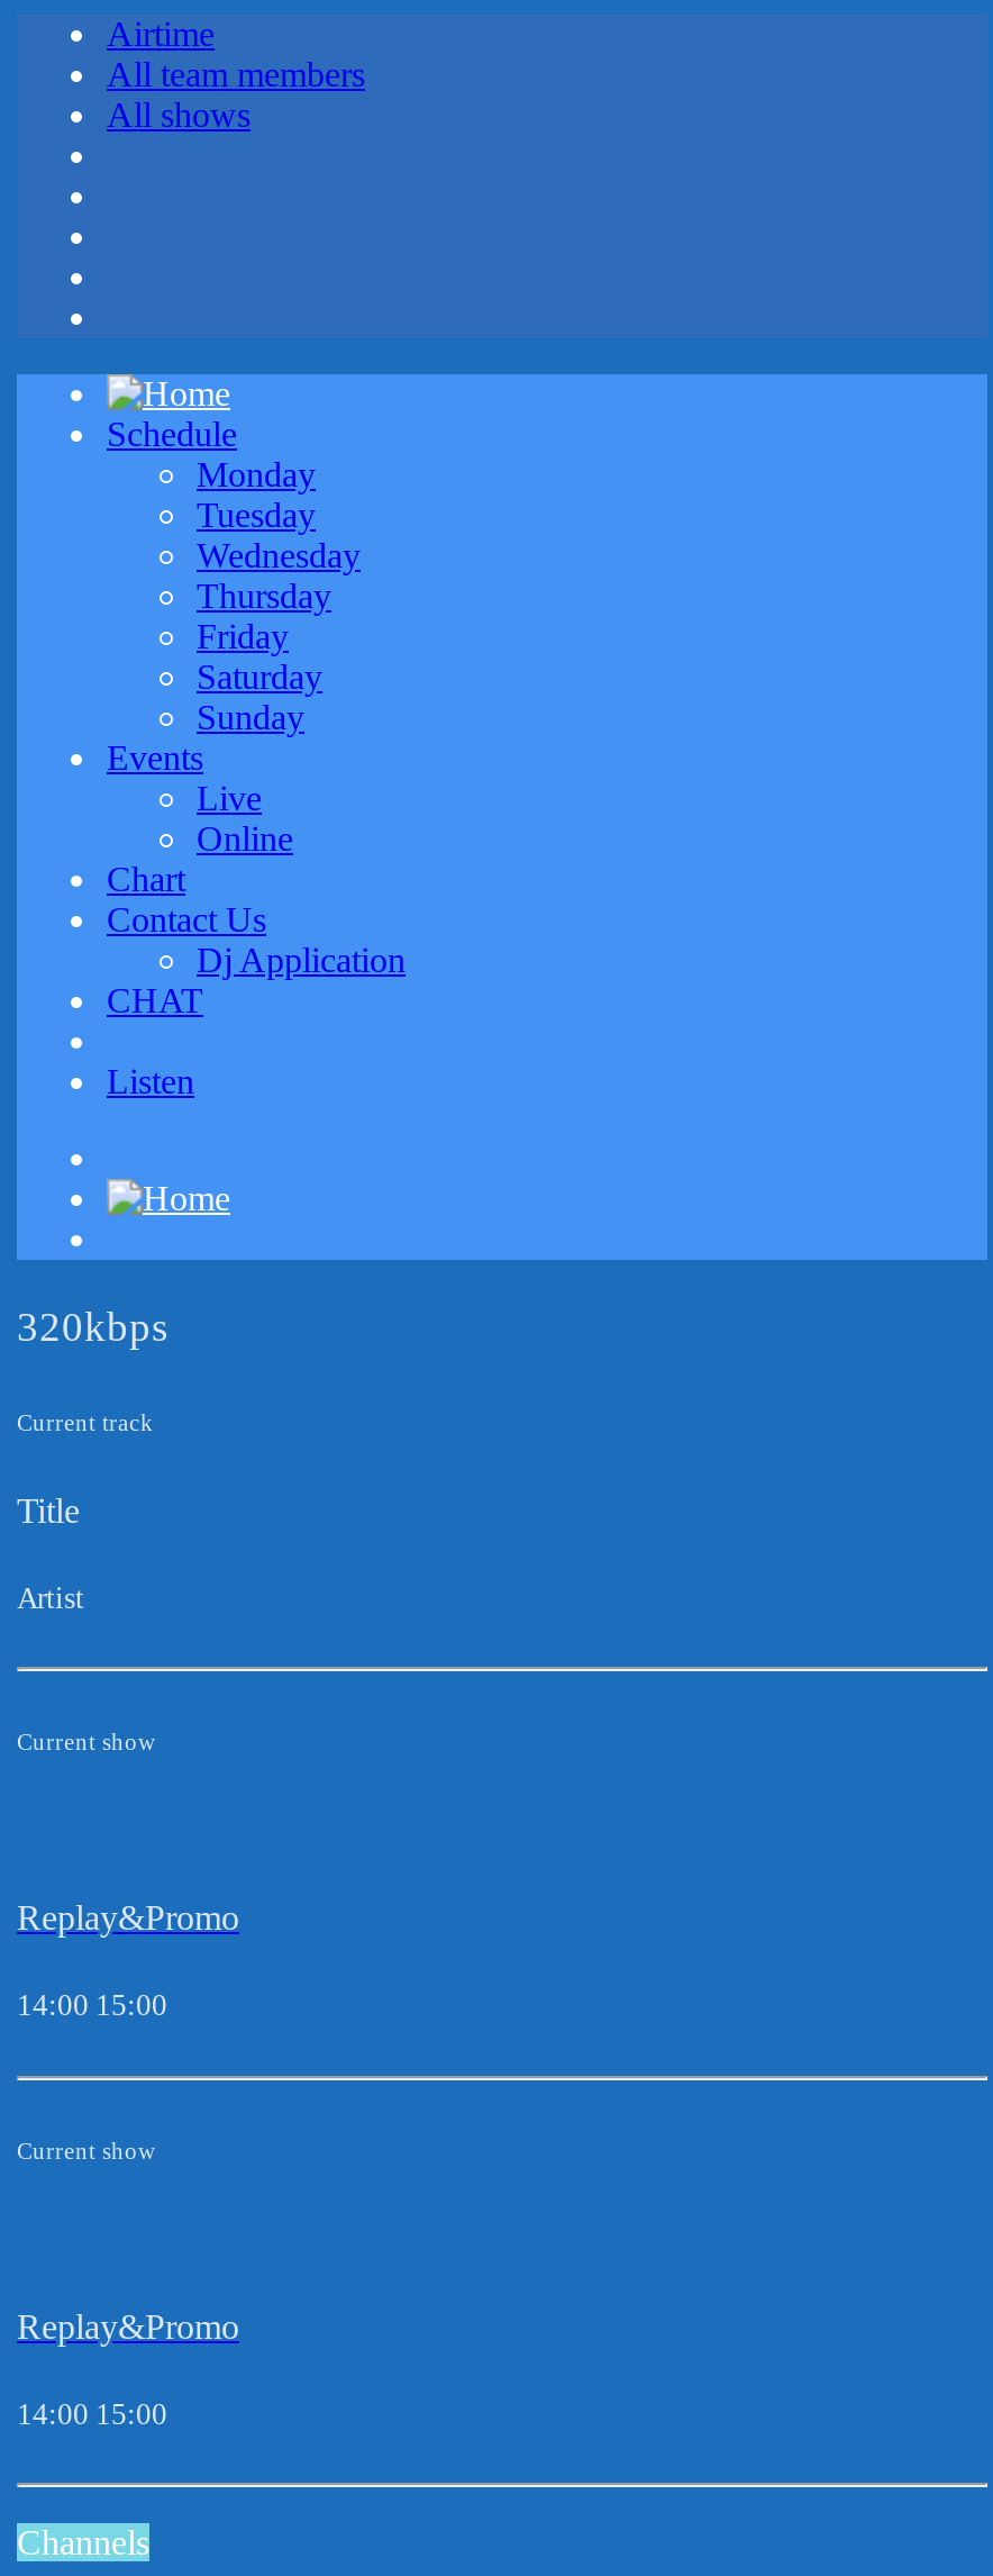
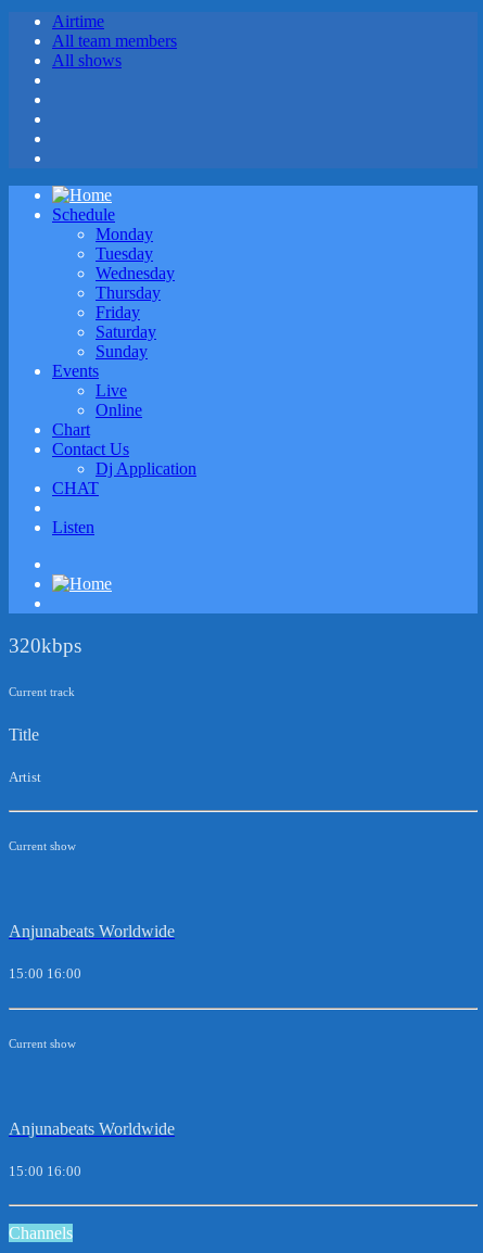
- Replay&Promo
+ Anjunabeats Worldwide

- 14:00 15:00
+ 15:00 16:00

- Replay&Promo
+ Anjunabeats Worldwide

- 14:00 15:00
+ 15:00 16:00
